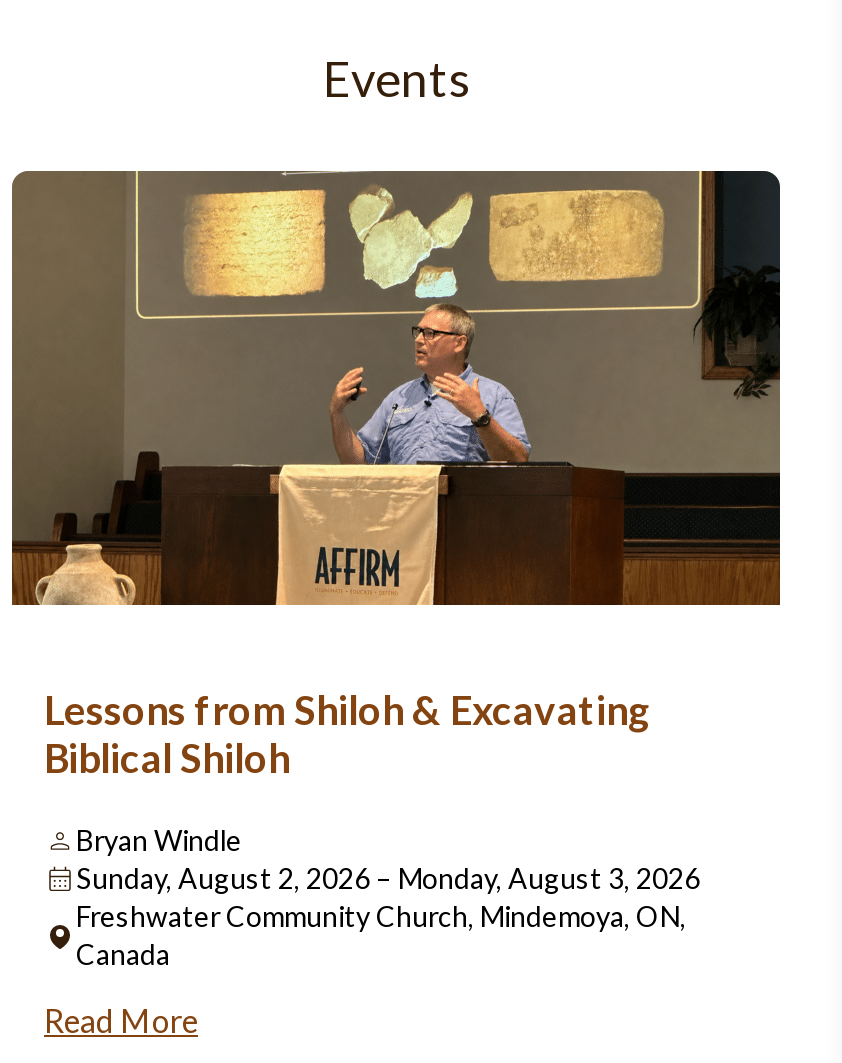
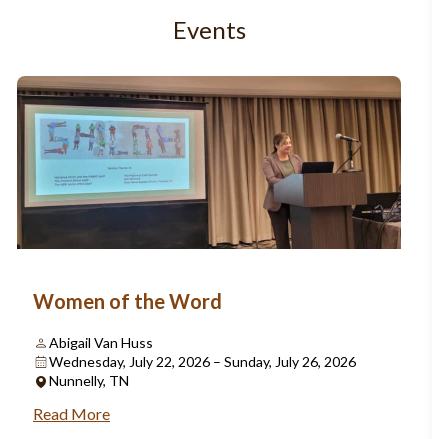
- [image]
- Lessons from Shiloh & Excavating
- Biblical Shiloh
+ [image]
+ Women of the Word

- Bryan Windle
- Sunday, August 2, 2026 – Monday, August 3, 2026
- Freshwater Community Church, Mindemoya, ON,
- Canada
+ Abigail Van Huss
+ Wednesday, July 22, 2026 – Sunday, July 26, 2026
+ Nunnelly, TN
